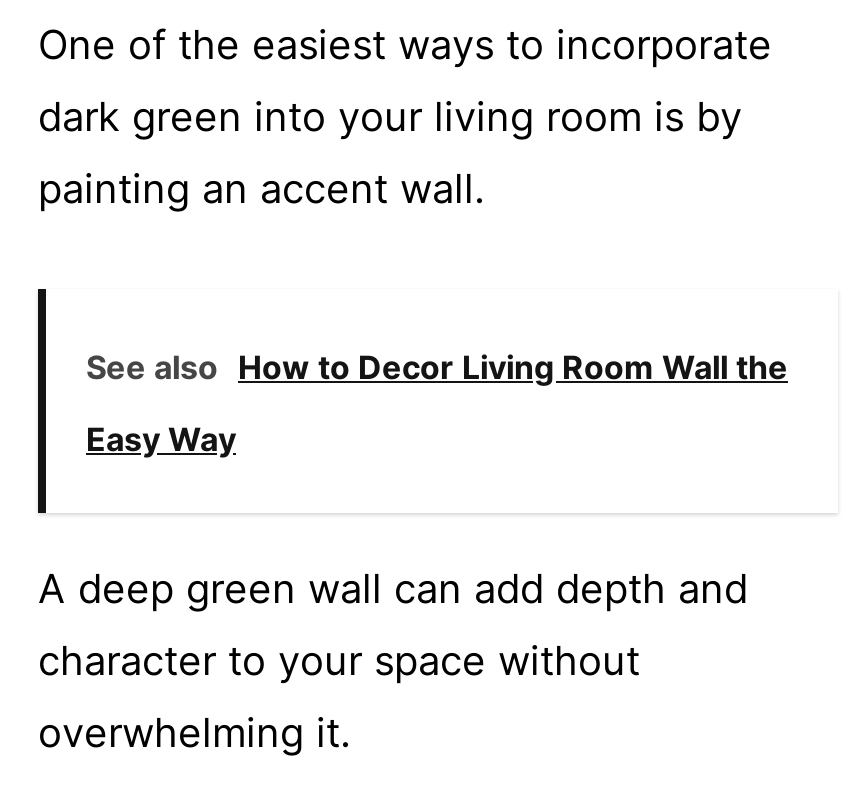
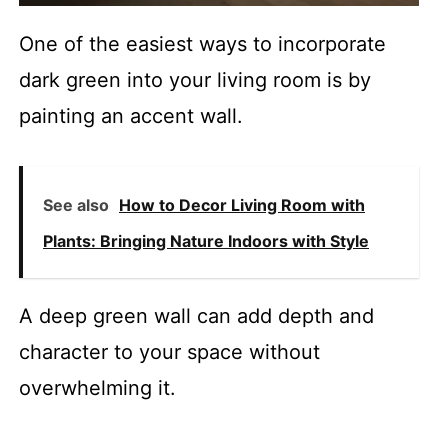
- See also How to Decor Living Room Wall the
+ See also How to Decor Living Room with

- Easy Way
+ Plants: Bringing Nature Indoors with Style
